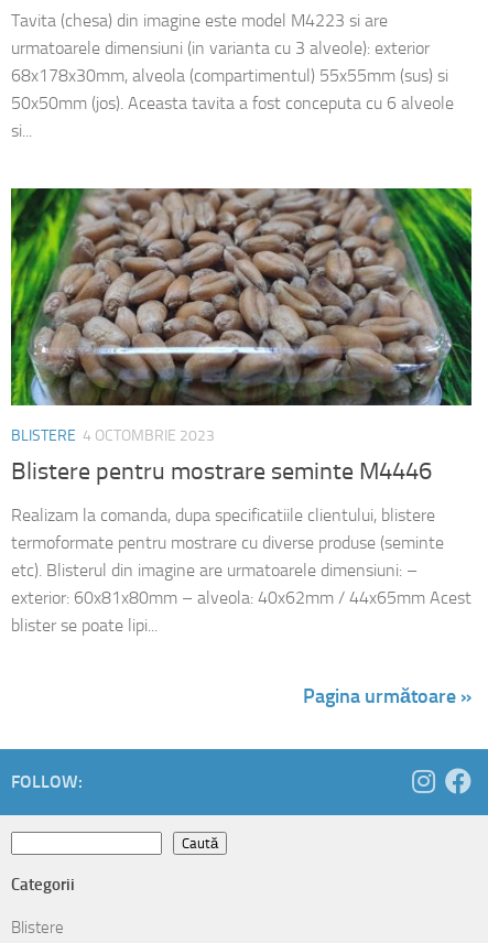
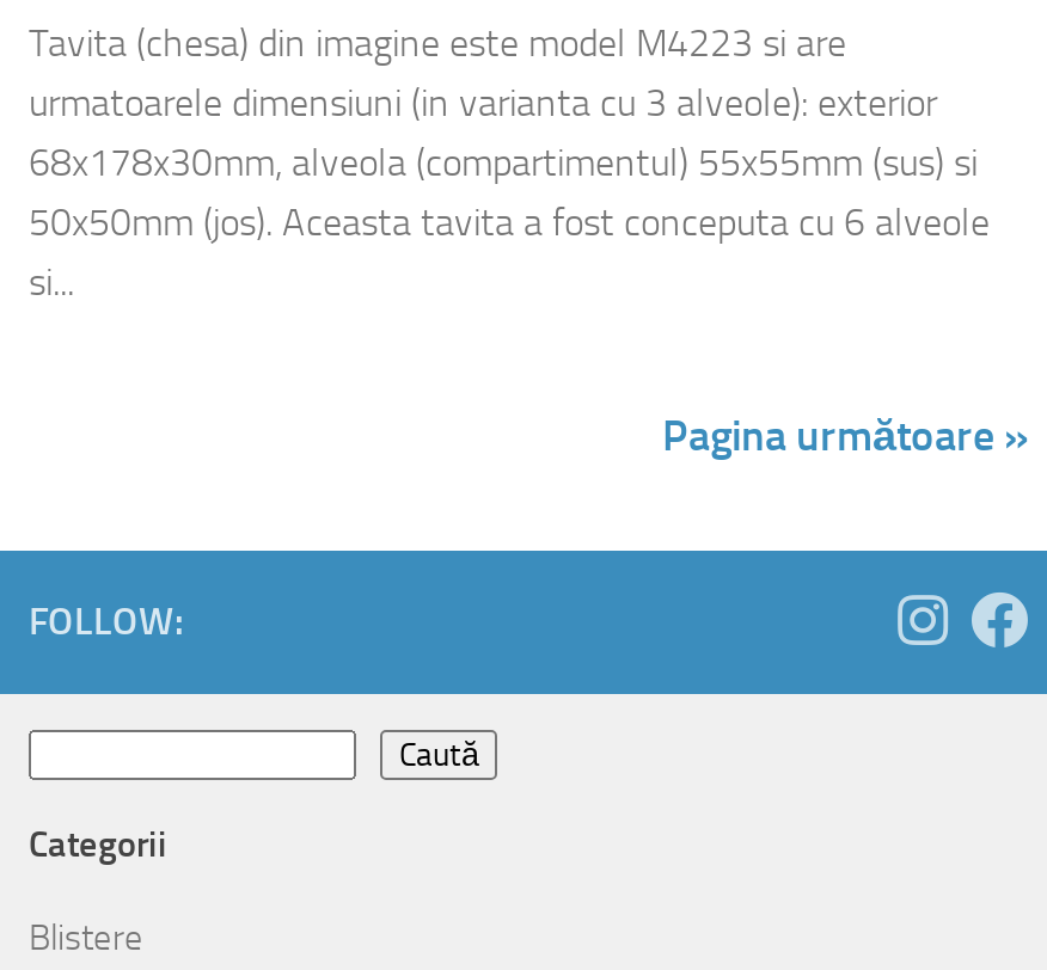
- [image]
- BLISTERE 4 OCTOMBRIE 2023
- Blistere pentru mostrare seminte M4446
- Realizam la comanda, dupa specificatiile clientului, blistere
- termoformate pentru mostrare cu diverse produse (seminte
- etc). Blisterul din imagine are urmatoarele dimensiuni: –
- exterior: 60x81x80mm – alveola: 40x62mm / 44x65mm Acest
- blister se poate lipi...
